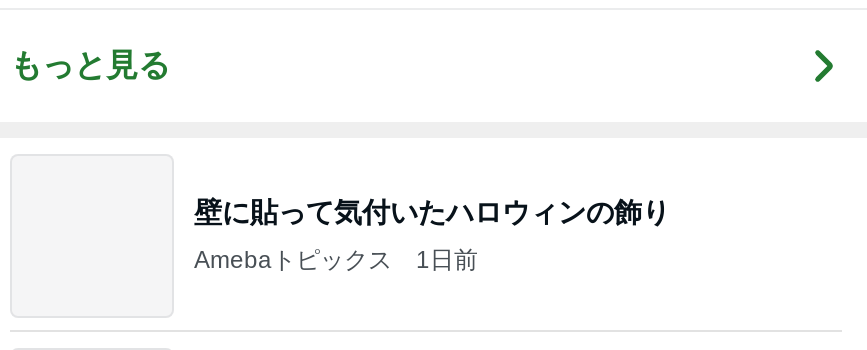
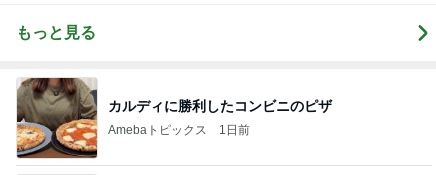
+ [image]

- 壁に貼って気付いたハロウィンの飾り
+ カルディに勝利したコンビニのピザ
